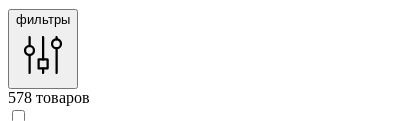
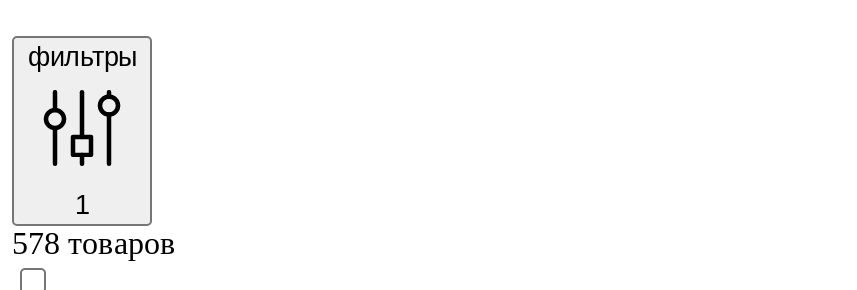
+ 1
